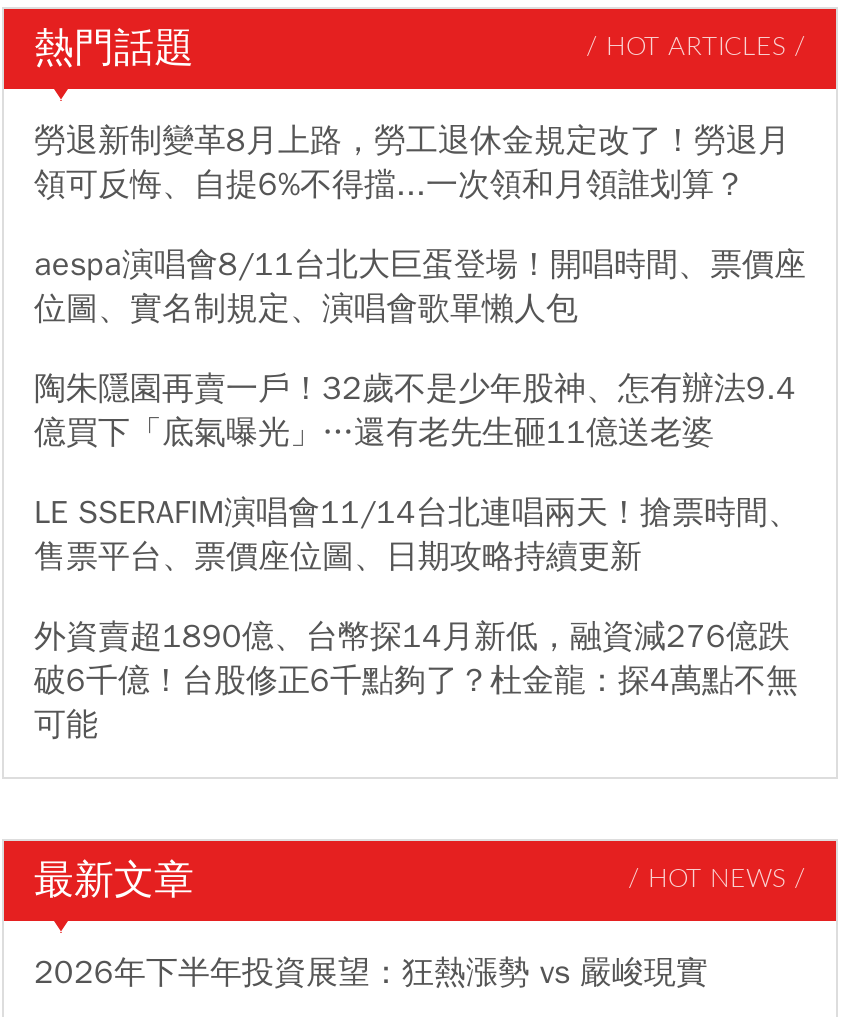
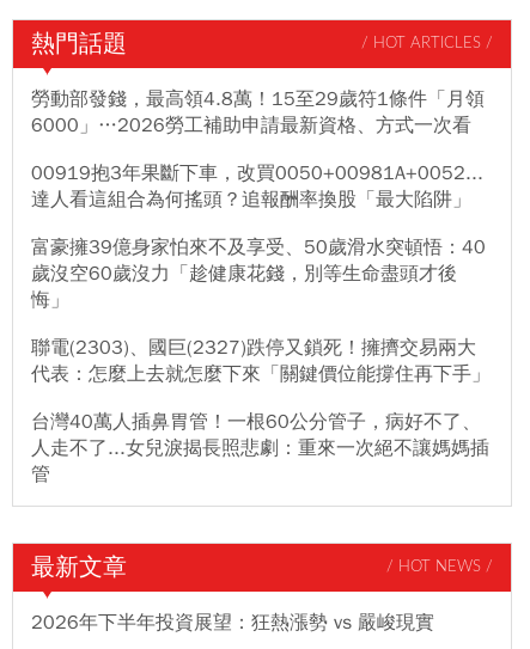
- 勞退新制變革8月上路，勞工退休金規定改了！勞退月
- 領可反悔、自提6%不得擋...一次領和月領誰划算？
+ 勞動部發錢，最高領4.8萬！15至29歲符1條件「月領
+ 6000」…2026勞工補助申請最新資格、方式一次看

- aespa演唱會8/11台北大巨蛋登場！開唱時間、票價座
- 位圖、實名制規定、演唱會歌單懶人包
+ 00919抱3年果斷下車，改買0050+00981A+0052...
+ 達人看這組合為何搖頭？追報酬率換股「最大陷阱」

- 陶朱隱園再賣一戶！32歲不是少年股神、怎有辦法9.4
- 億買下「底氣曝光」…還有老先生砸11億送老婆
+ 富豪擁39億身家怕來不及享受、50歲滑水突頓悟：40
+ 歲沒空60歲沒力「趁健康花錢，別等生命盡頭才後
+ 悔」

- LE SSERAFIM演唱會11/14台北連唱兩天！搶票時間、
- 售票平台、票價座位圖、日期攻略持續更新
+ 聯電(2303)、國巨(2327)跌停又鎖死！擁擠交易兩大
+ 代表：怎麼上去就怎麼下來「關鍵價位能撐住再下手」

- 外資賣超1890億、台幣探14月新低，融資減276億跌
- 破6千億！台股修正6千點夠了？杜金龍：探4萬點不無
- 可能
+ 台灣40萬人插鼻胃管！一根60公分管子，病好不了、
+ 人走不了...女兒淚揭長照悲劇：重來一次絕不讓媽媽插
+ 管
